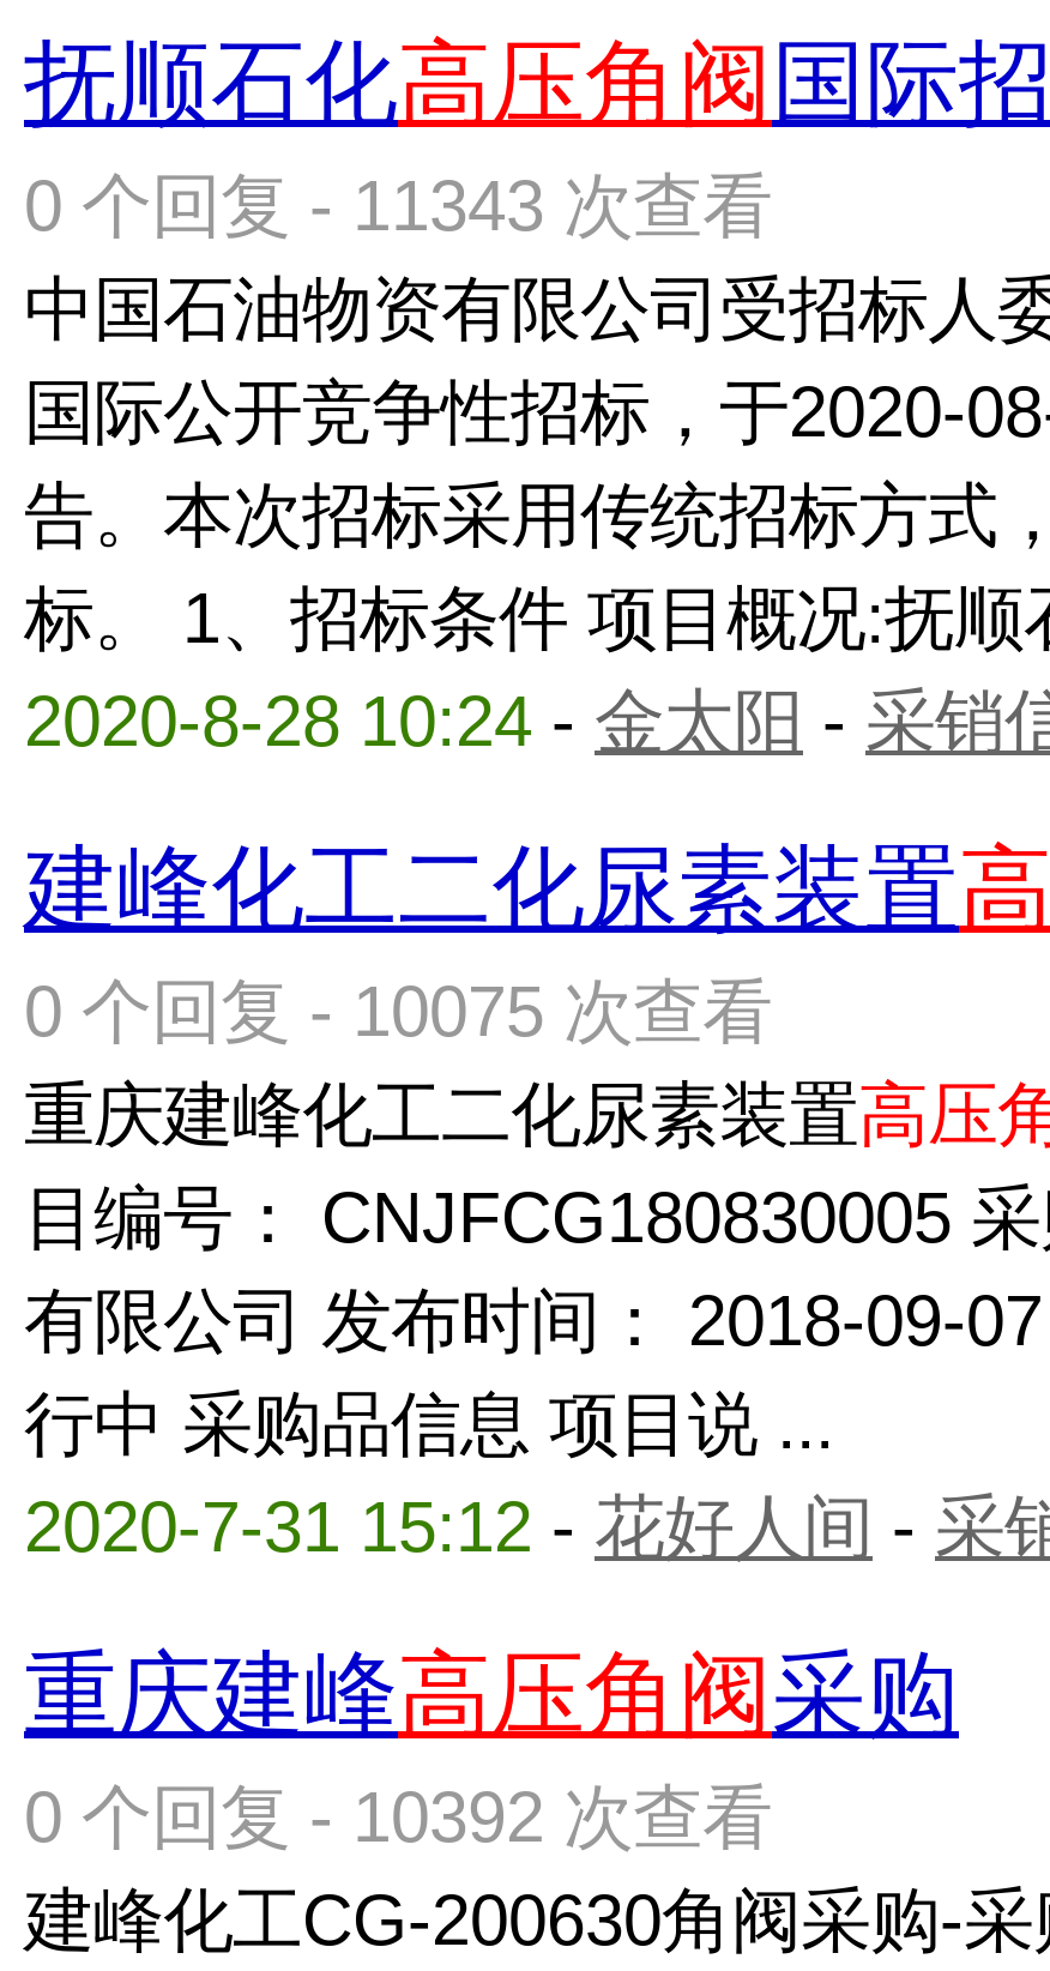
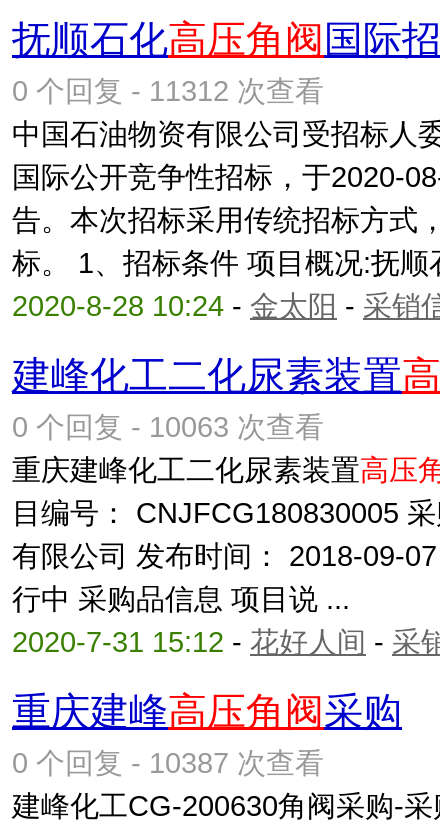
- 0 个回复 - 11343 次查看
+ 0 个回复 - 11312 次查看

- 0 个回复 - 10075 次查看
+ 0 个回复 - 10063 次查看

- 0 个回复 - 10392 次查看
+ 0 个回复 - 10387 次查看
